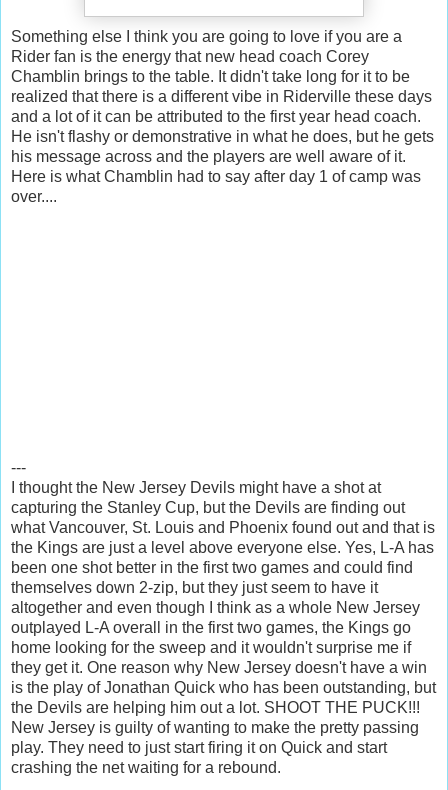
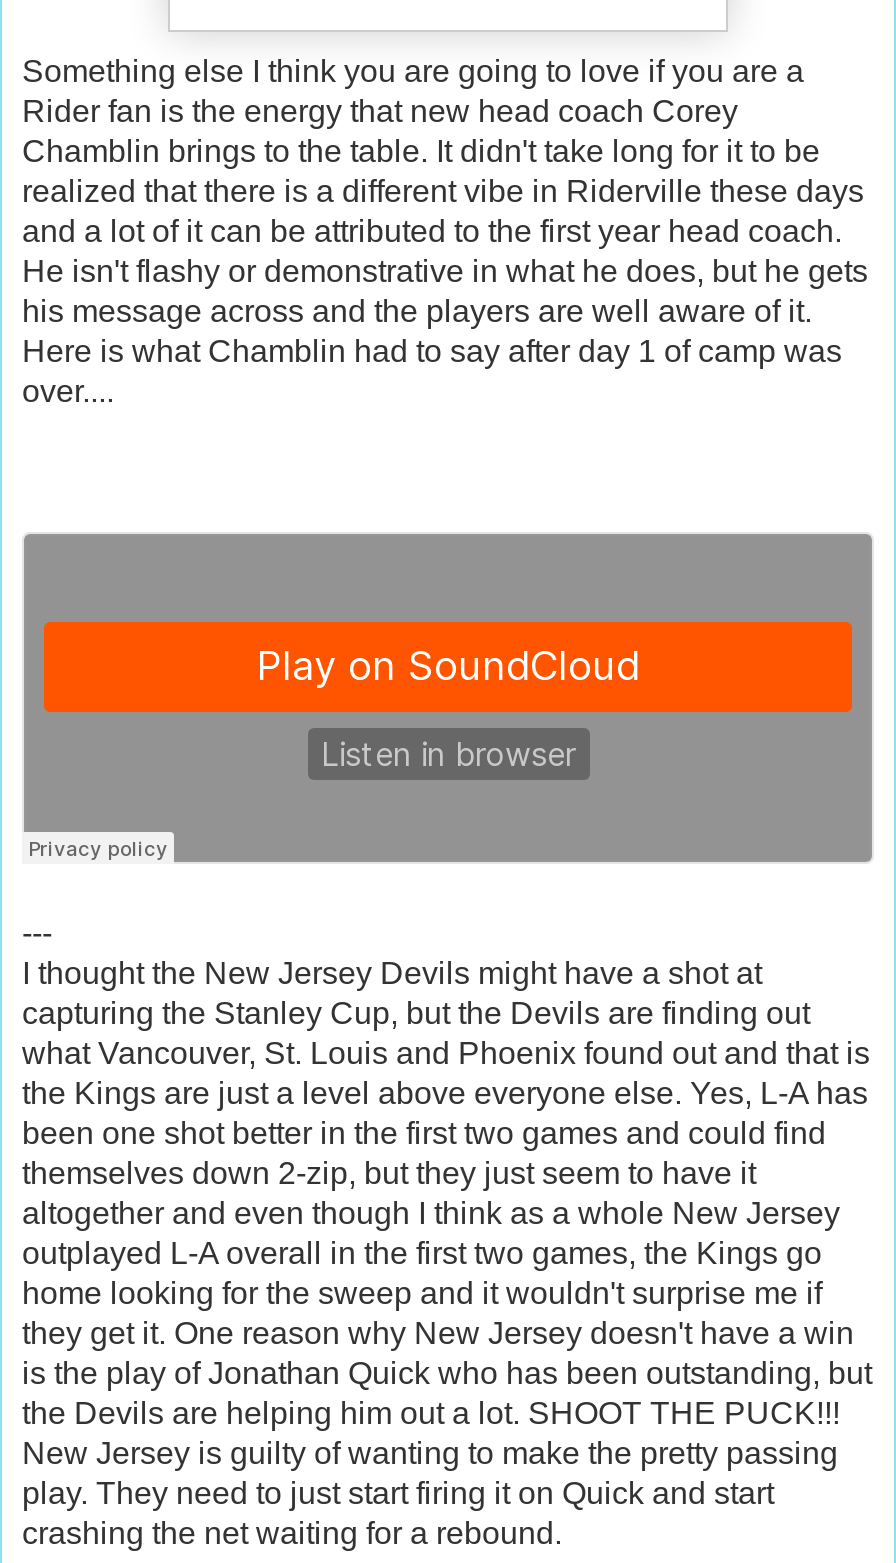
+ [image]
